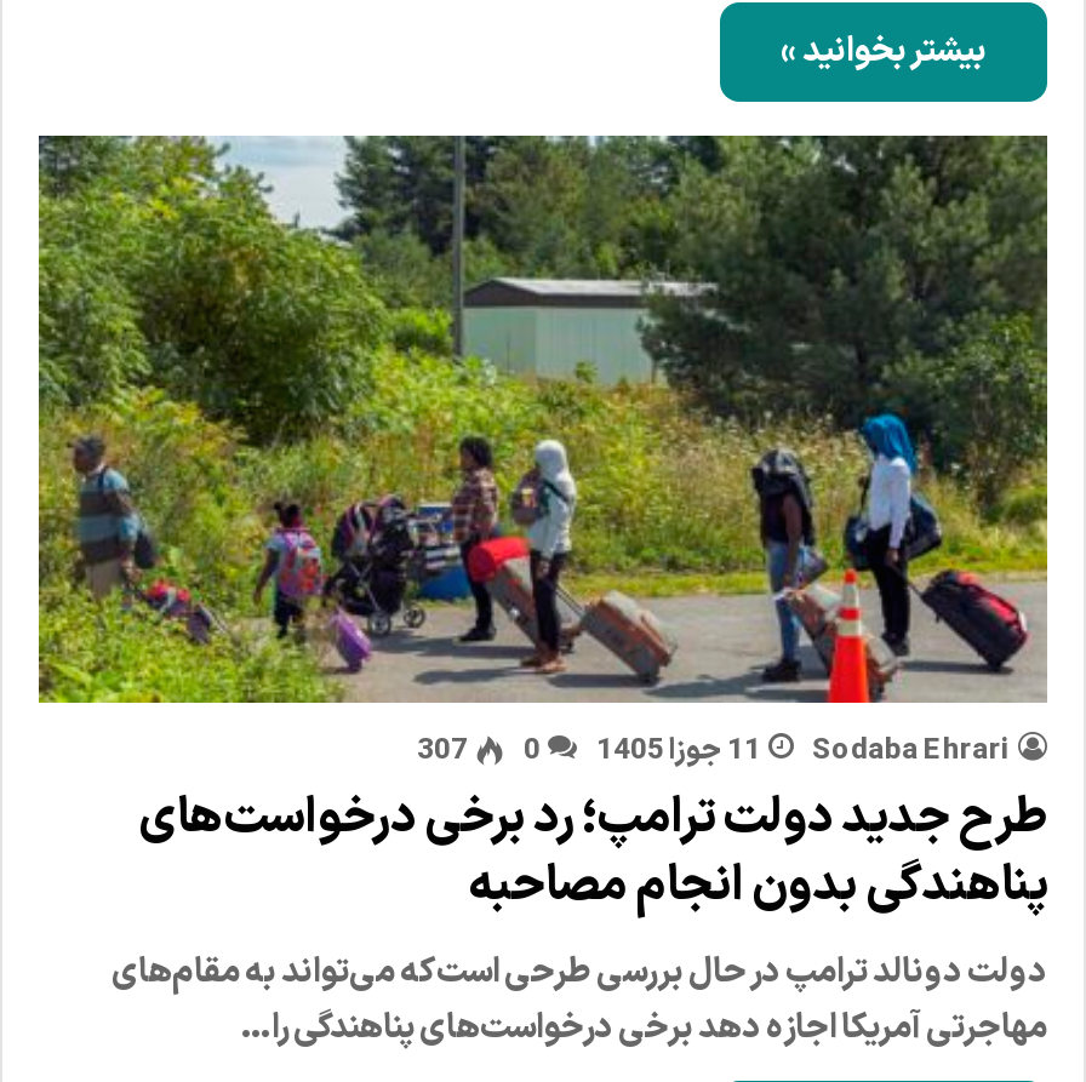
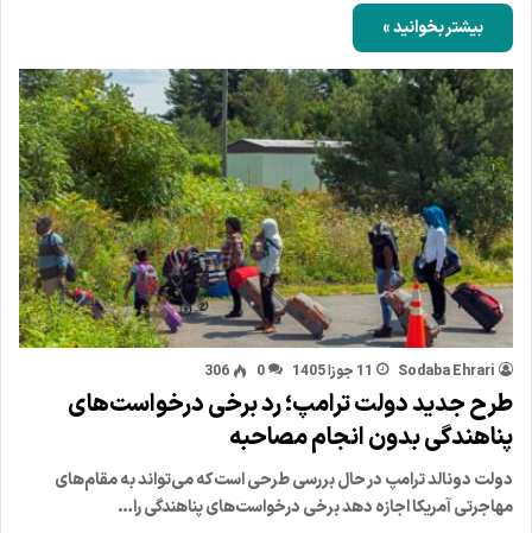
- 307 0
+ 306 0
